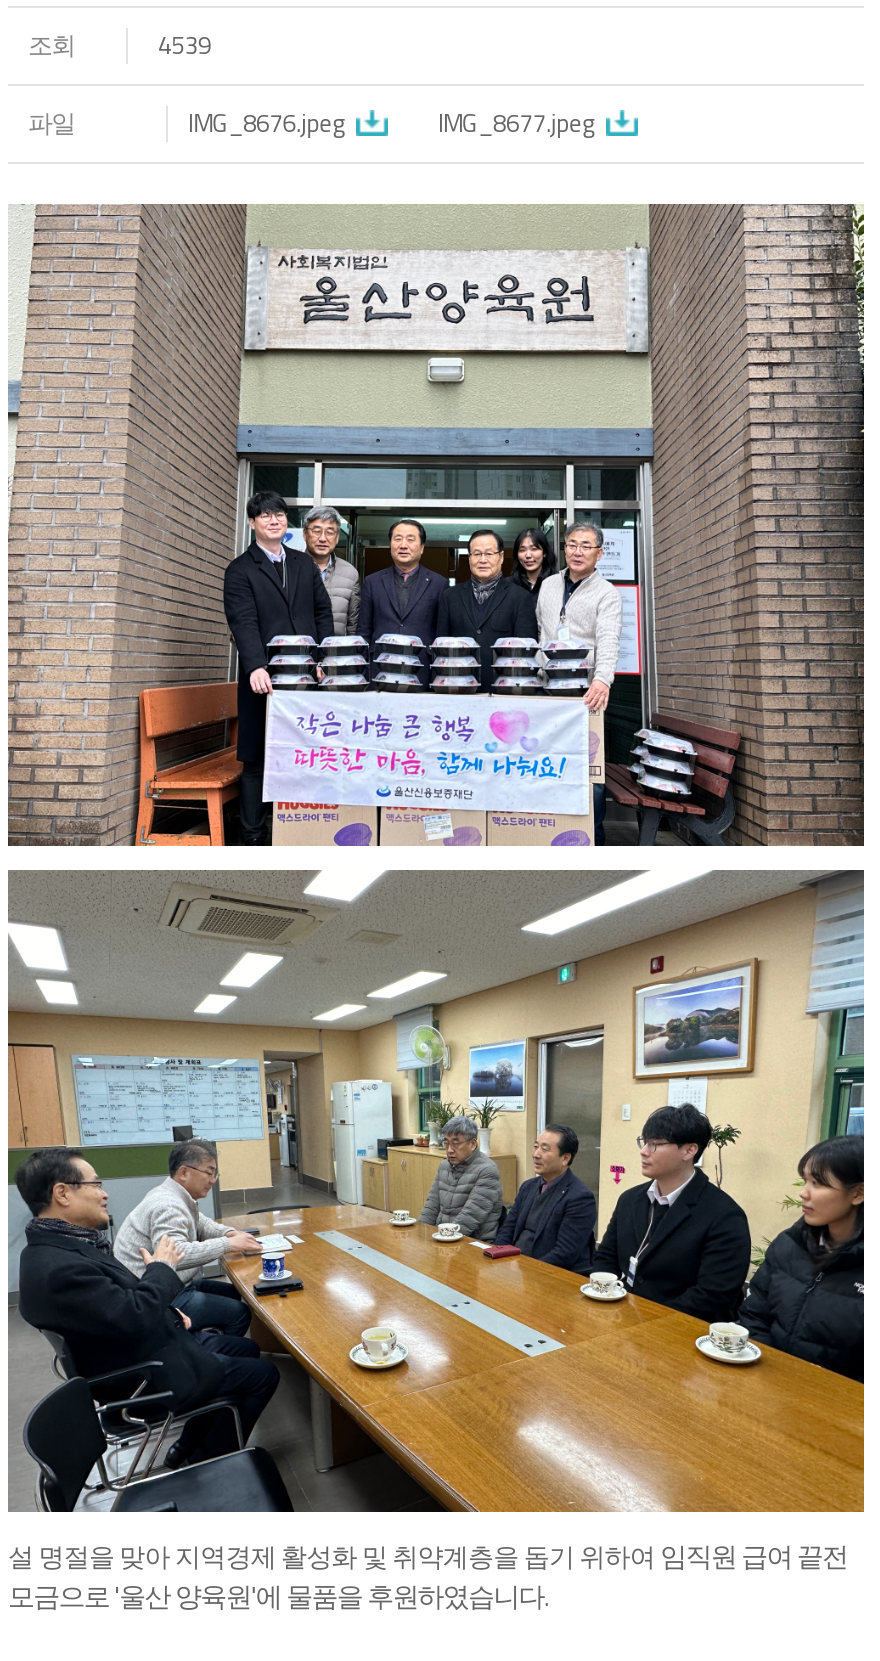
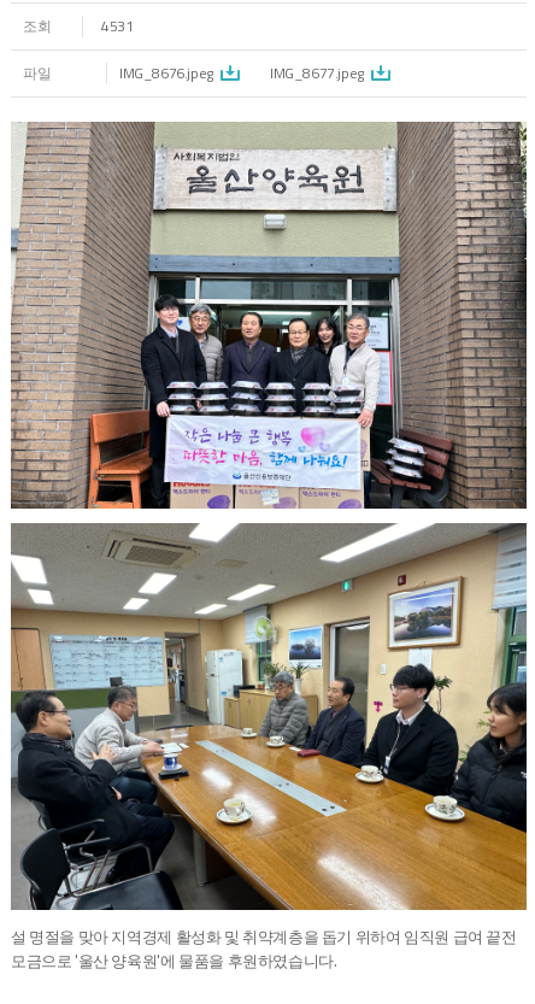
- 4539
+ 4531
